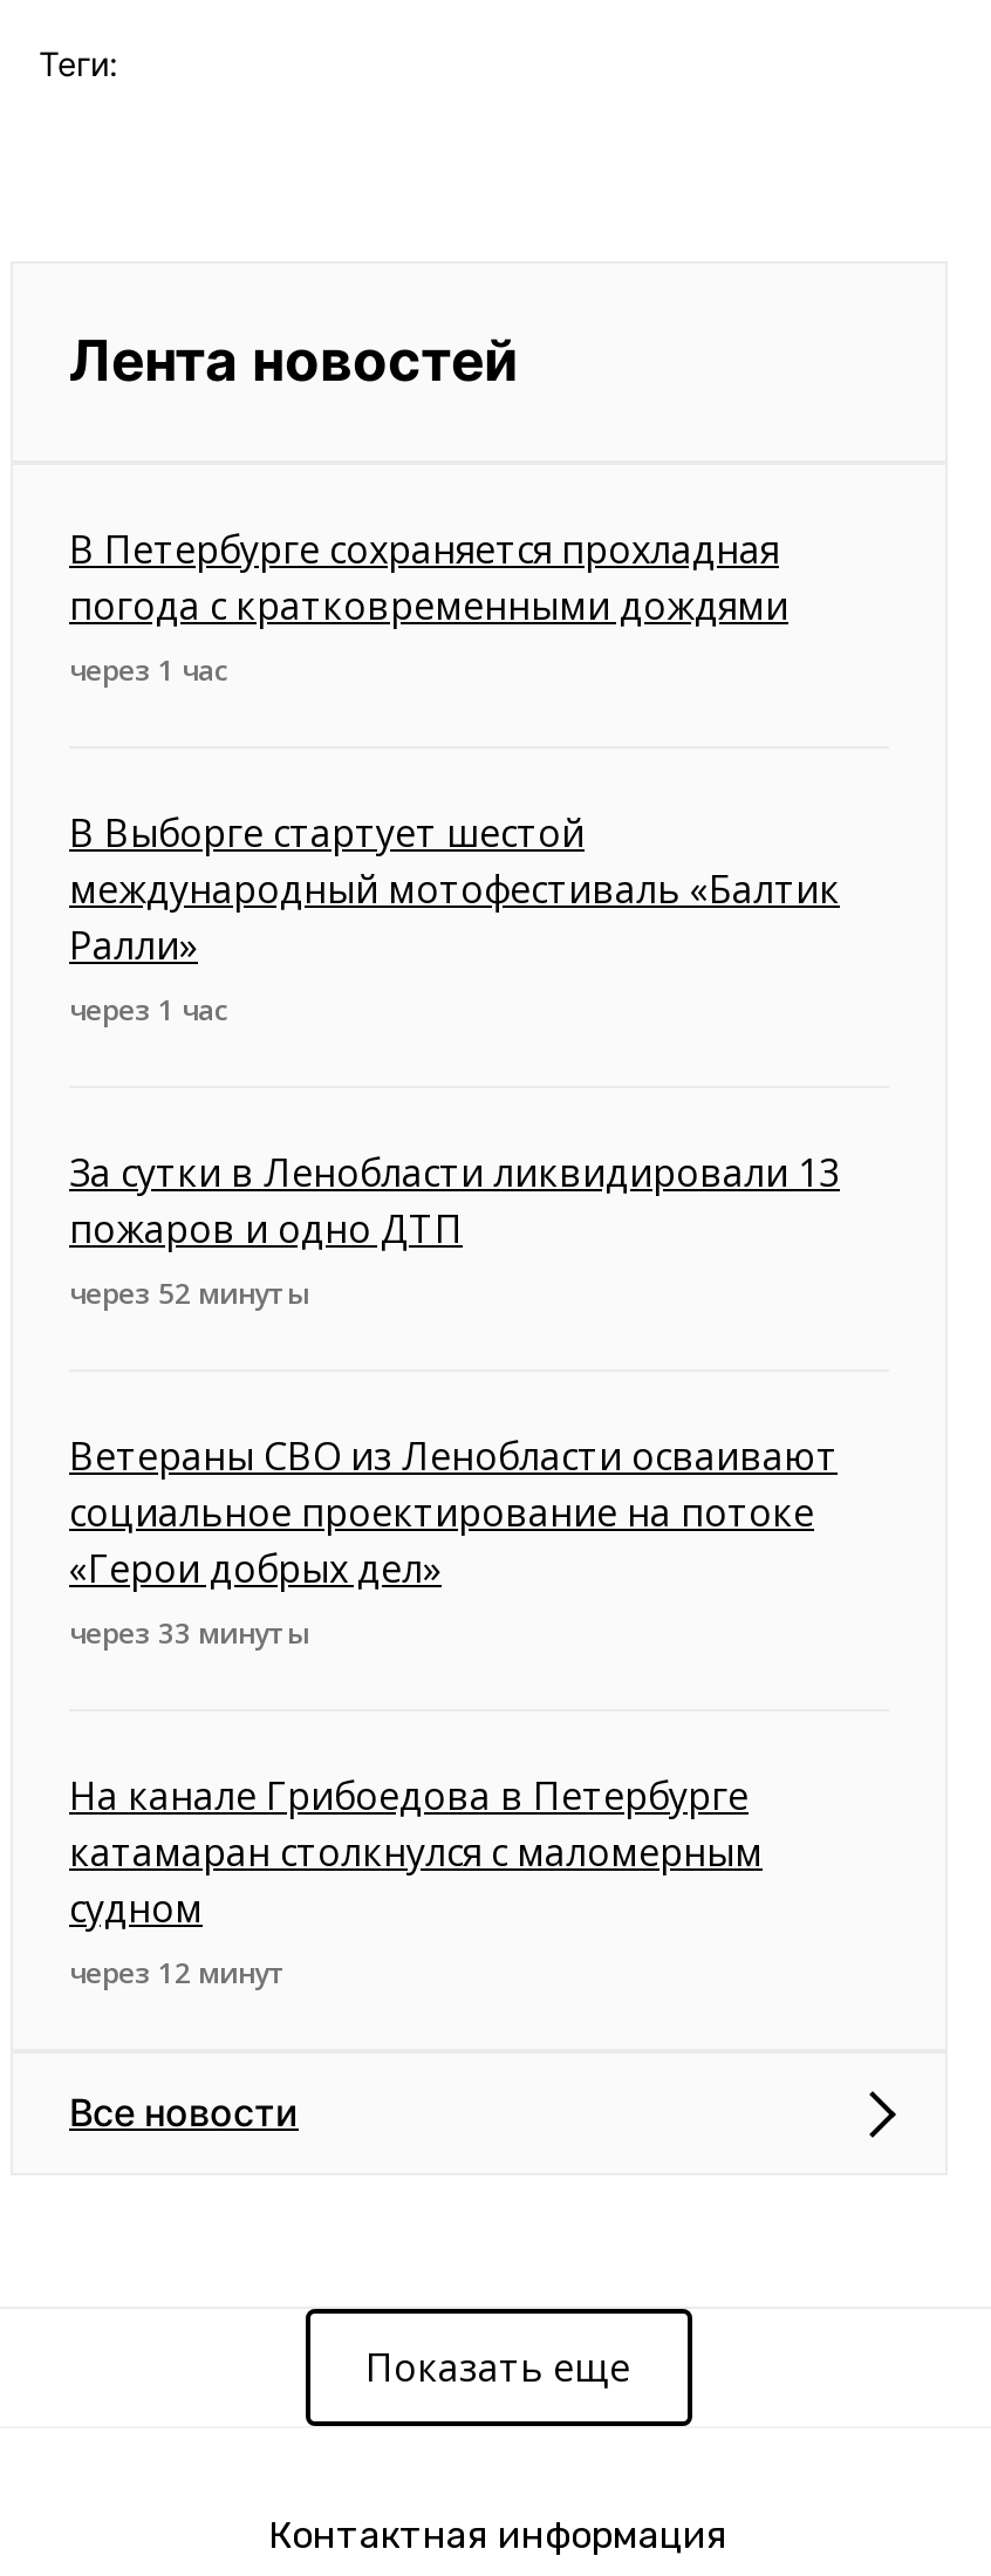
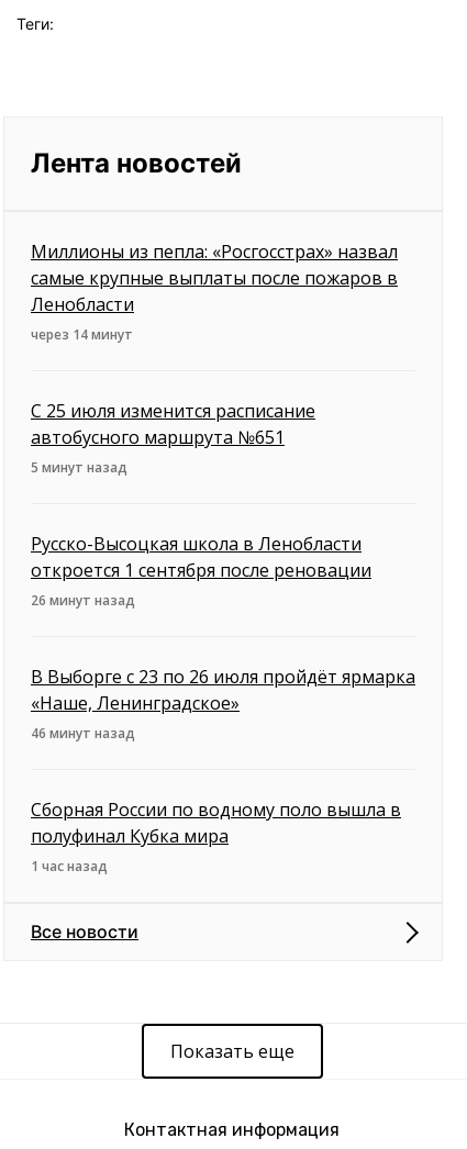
- В Петербурге сохраняется прохладная
- погода с кратковременными дождями
- через 1 час
+ Миллионы из пепла: «Росгосстрах» назвал
+ самые крупные выплаты после пожаров в
+ Ленобласти
+ через 14 минут

- В Выборге стартует шестой
- международный мотофестиваль «Балтик
- Ралли»
- через 1 час
+ С 25 июля изменится расписание
+ автобусного маршрута №651
+ 5 минут назад

- За сутки в Ленобласти ликвидировали 13
- пожаров и одно ДТП
- через 52 минуты
+ Русско-Высоцкая школа в Ленобласти
+ откроется 1 сентября после реновации
+ 26 минут назад

- Ветераны СВО из Ленобласти осваивают
- социальное проектирование на потоке
- «Герои добрых дел»
- через 33 минуты
+ В Выборге с 23 по 26 июля пройдёт ярмарка
+ «Наше, Ленинградское»
+ 46 минут назад

- На канале Грибоедова в Петербурге
- катамаран столкнулся с маломерным
- судном
- через 12 минут
+ Сборная России по водному поло вышла в
+ полуфинал Кубка мира
+ 1 час назад
